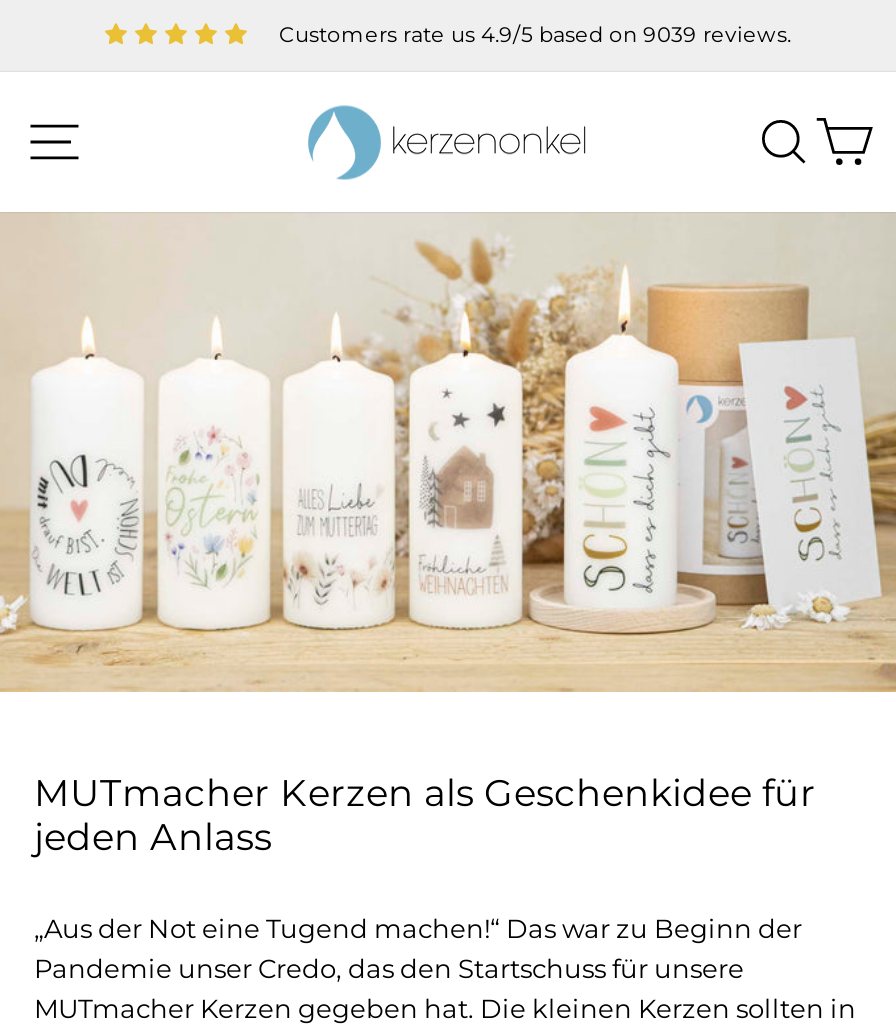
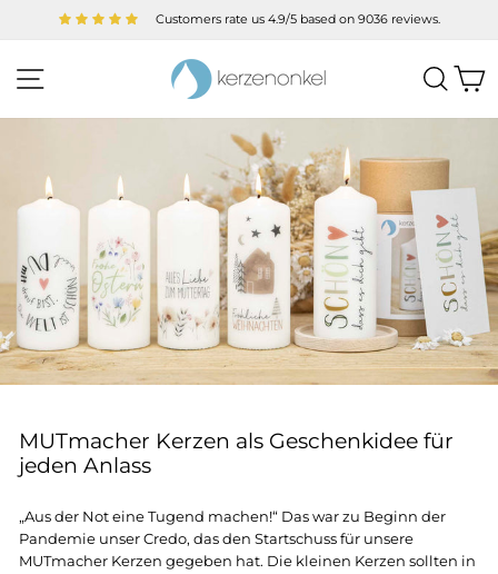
- Customers rate us 4.9/5 based on 9039 reviews.
+ Customers rate us 4.9/5 based on 9036 reviews.
